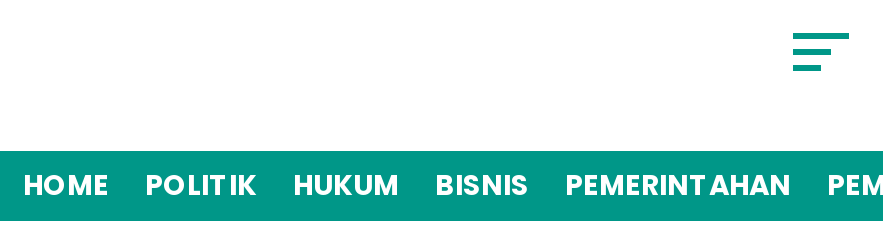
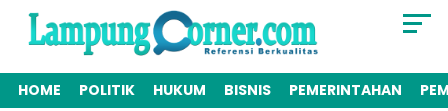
+ [image]
